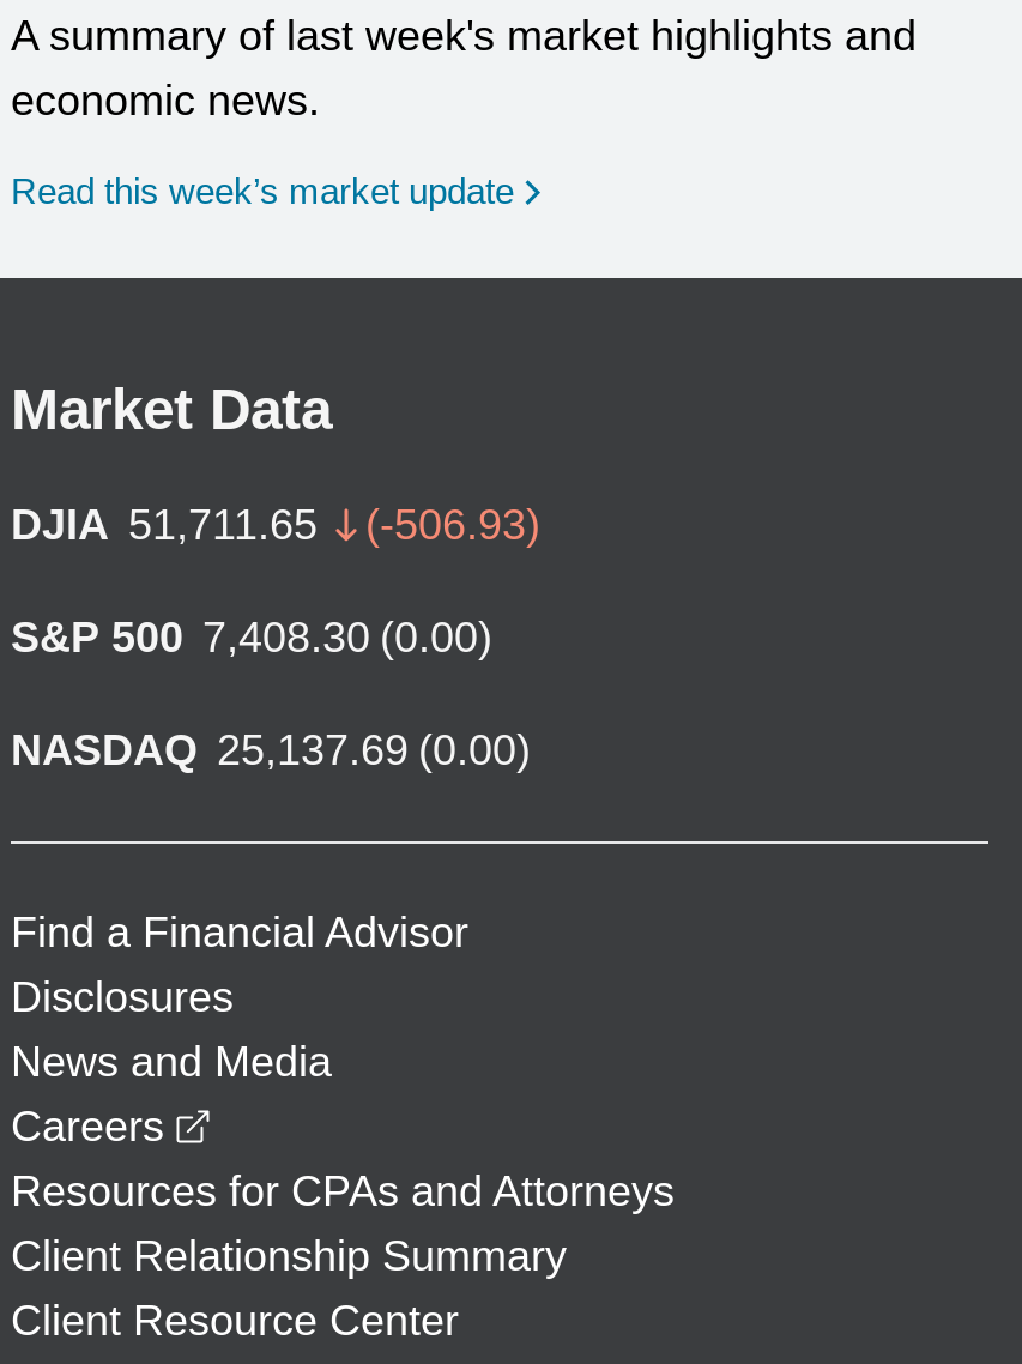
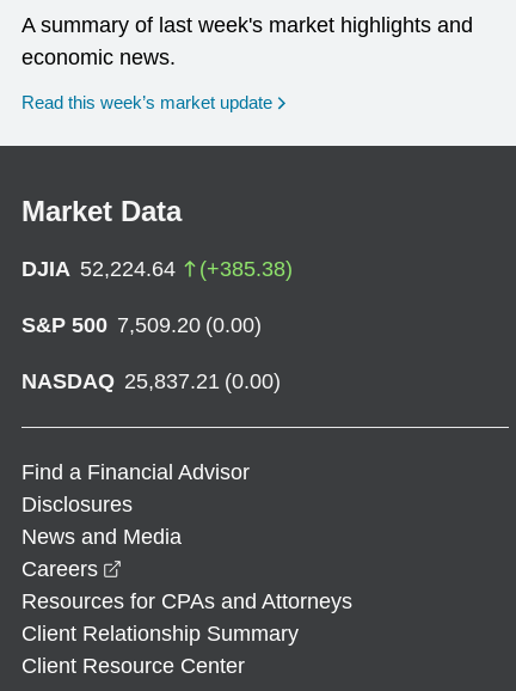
- DJIA 51,711.65
- (-506.93)
+ DJIA 52,224.64
+ (+385.38)

- S&P 500 7,408.30 (0.00)
+ S&P 500 7,509.20 (0.00)

- NASDAQ 25,137.69 (0.00)
+ NASDAQ 25,837.21 (0.00)
